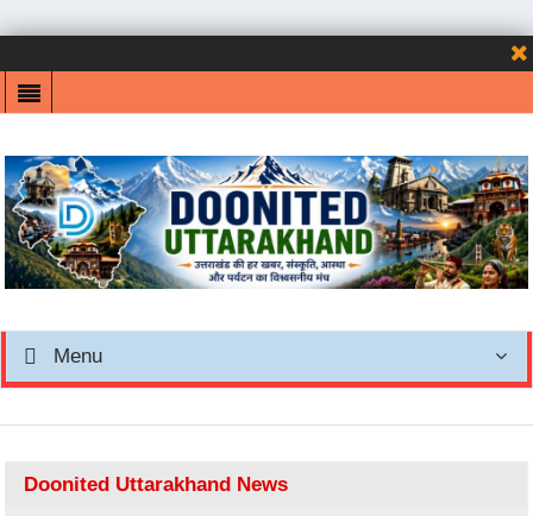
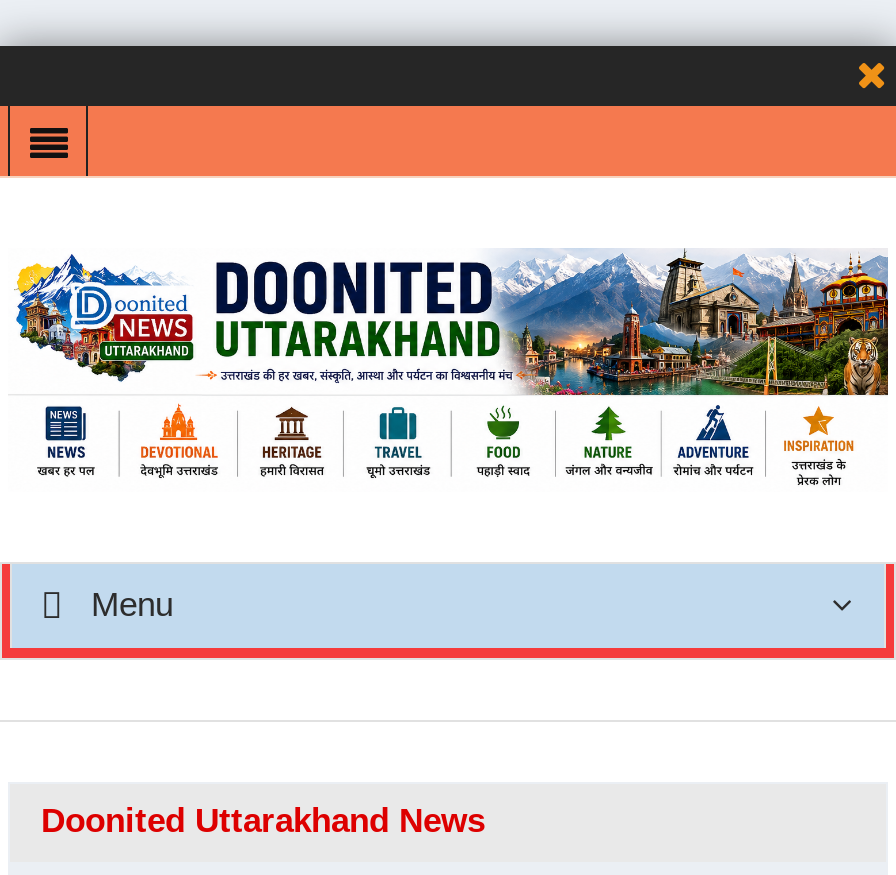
- [image]
+ [image]
